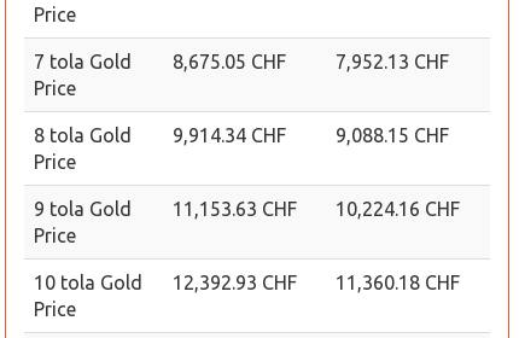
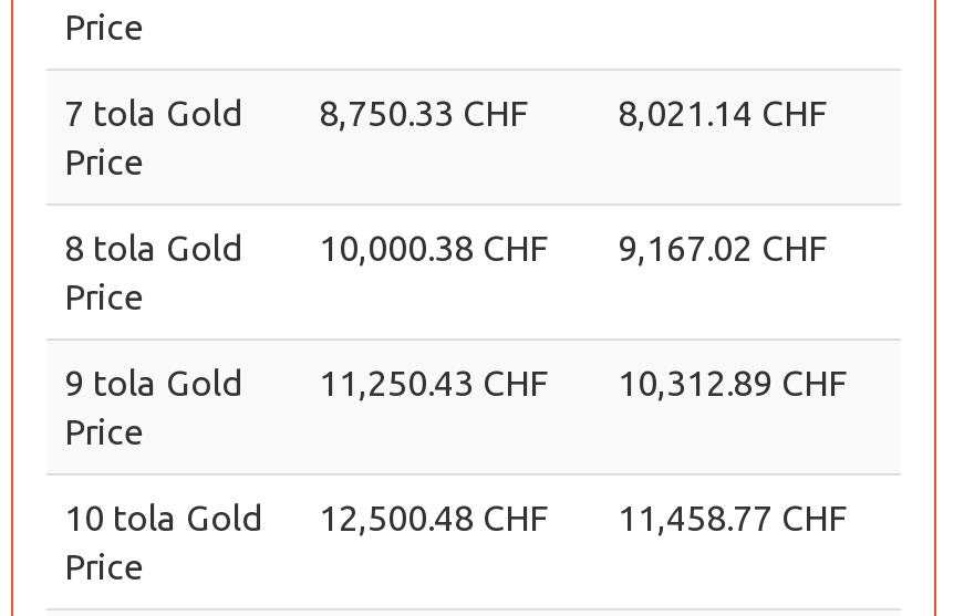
- 7 tola Gold 8,675.05 CHF
+ 7 tola Gold 8,750.33 CHF

- 7,952.13 CHF
+ 8,021.14 CHF

- 9,914.34 CHF
+ 10,000.38 CHF

- 9,088.15 CHF
+ 9,167.02 CHF

- 11,153.63 CHF
+ 11,250.43 CHF

- 10,224.16 CHF
+ 10,312.89 CHF

- 12,392.93 CHF
+ 12,500.48 CHF

- 11,360.18 CHF
+ 11,458.77 CHF
